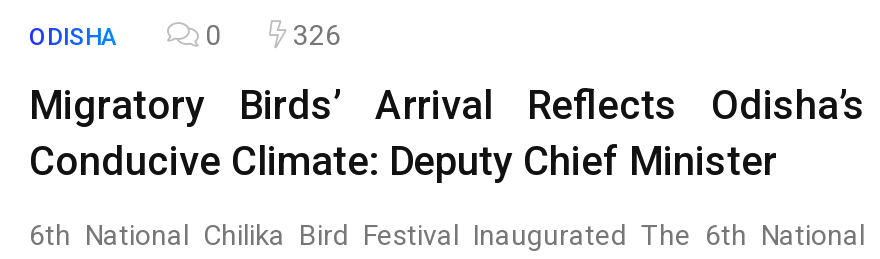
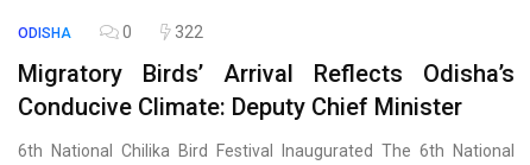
- 326
+ 322
